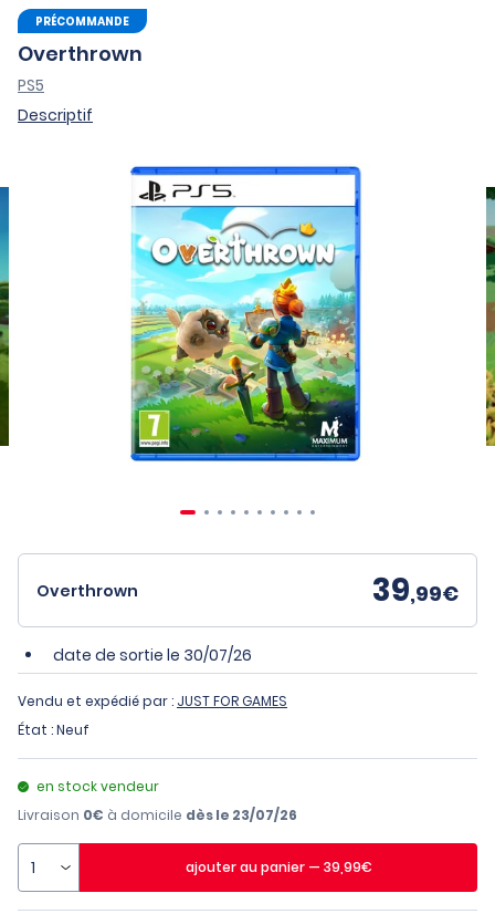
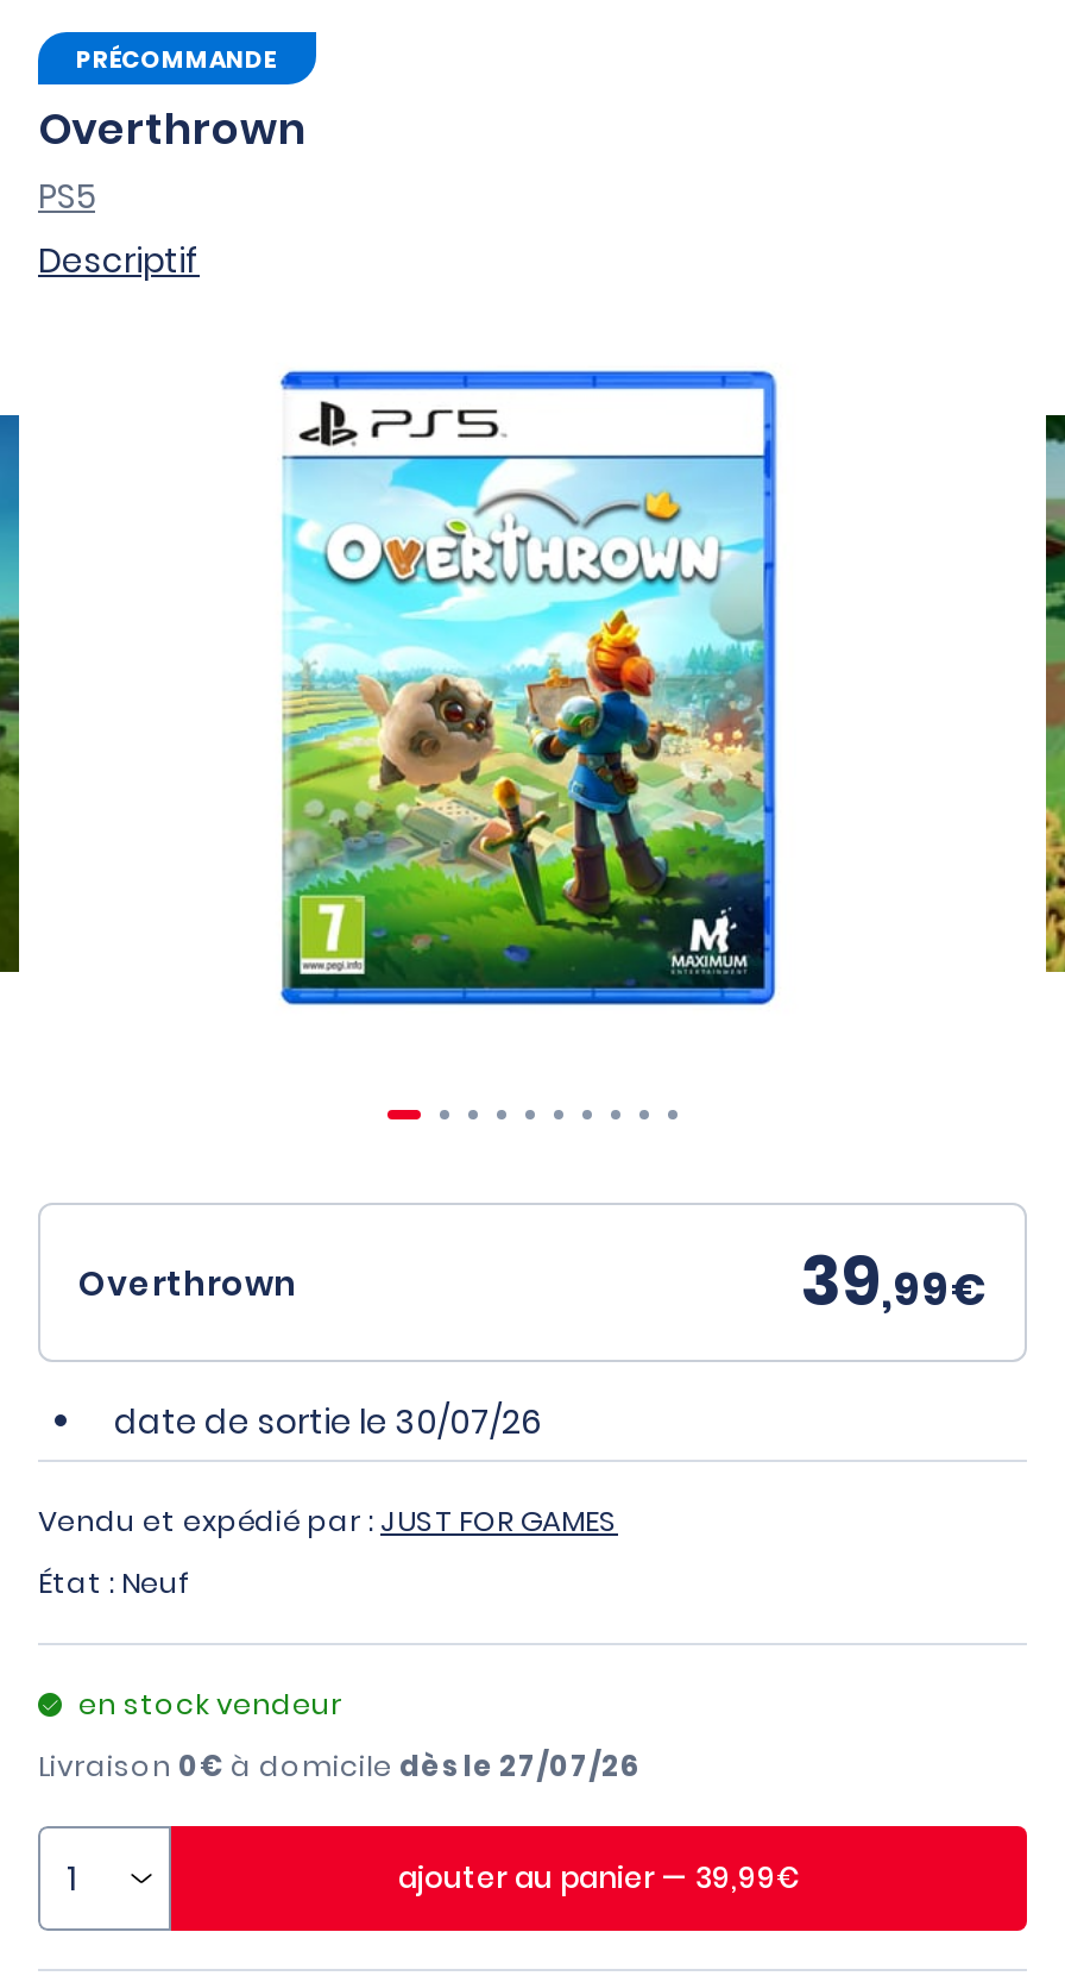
- Livraison 0€à domicile dès le 23/07/26
+ Livraison 0€à domicile dès le 27/07/26
